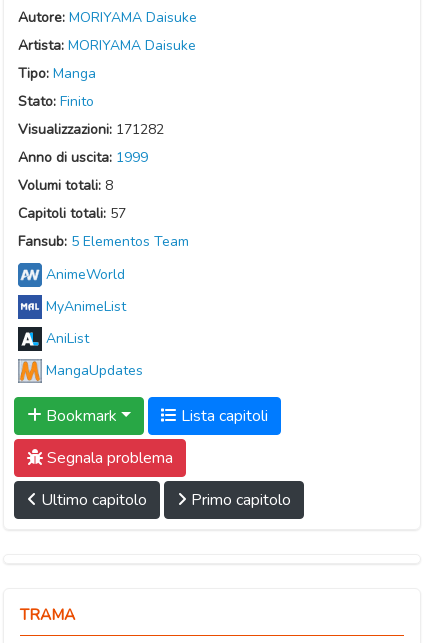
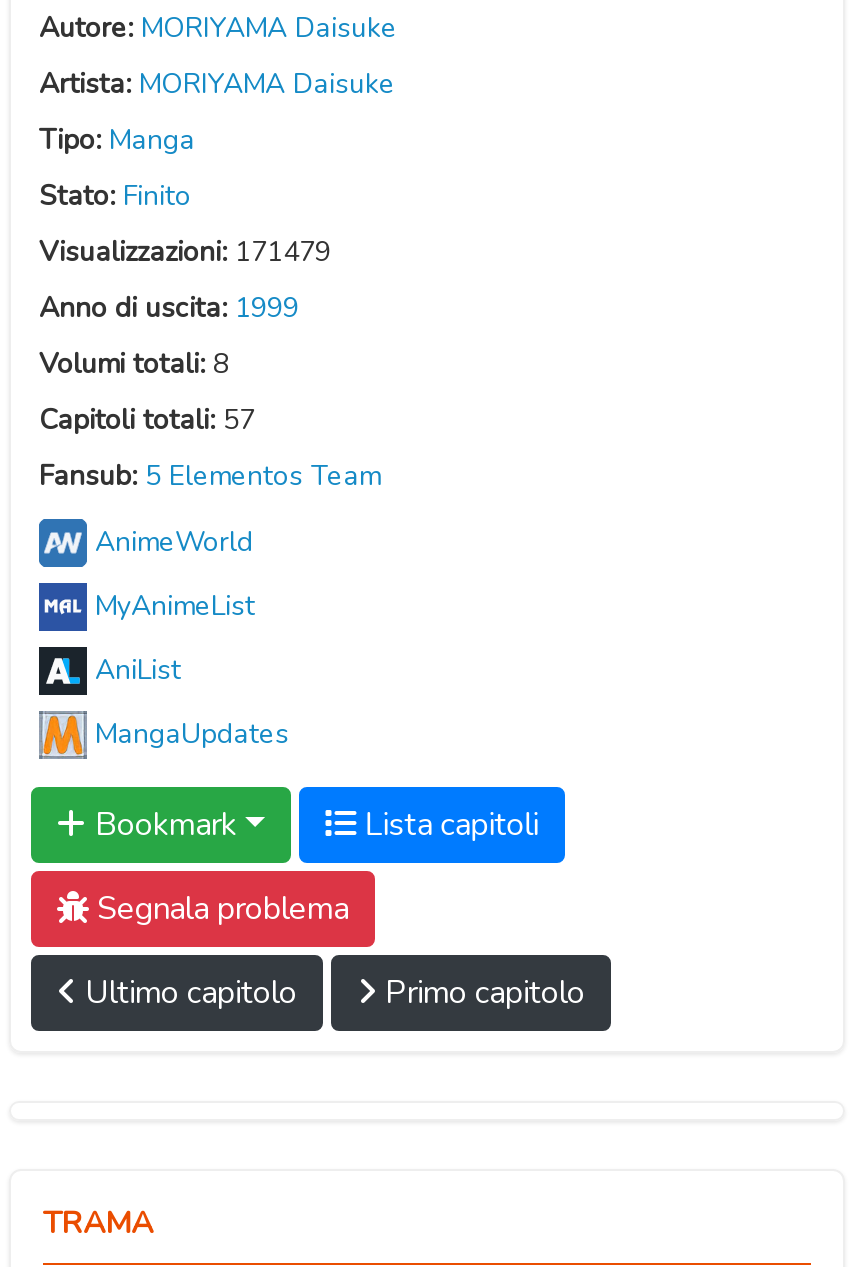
- Visualizzazioni: 171282
+ Visualizzazioni: 171479
